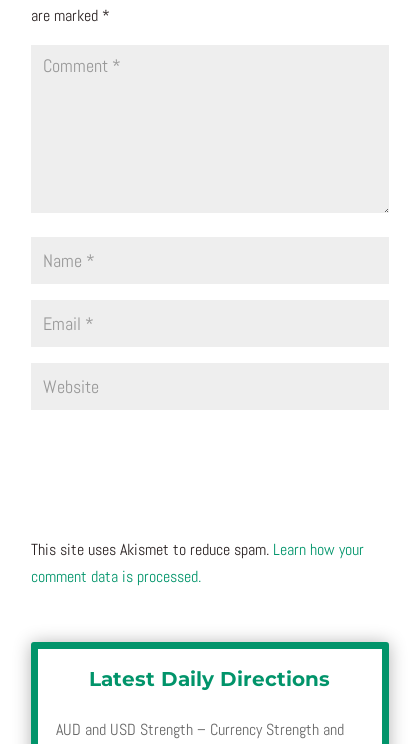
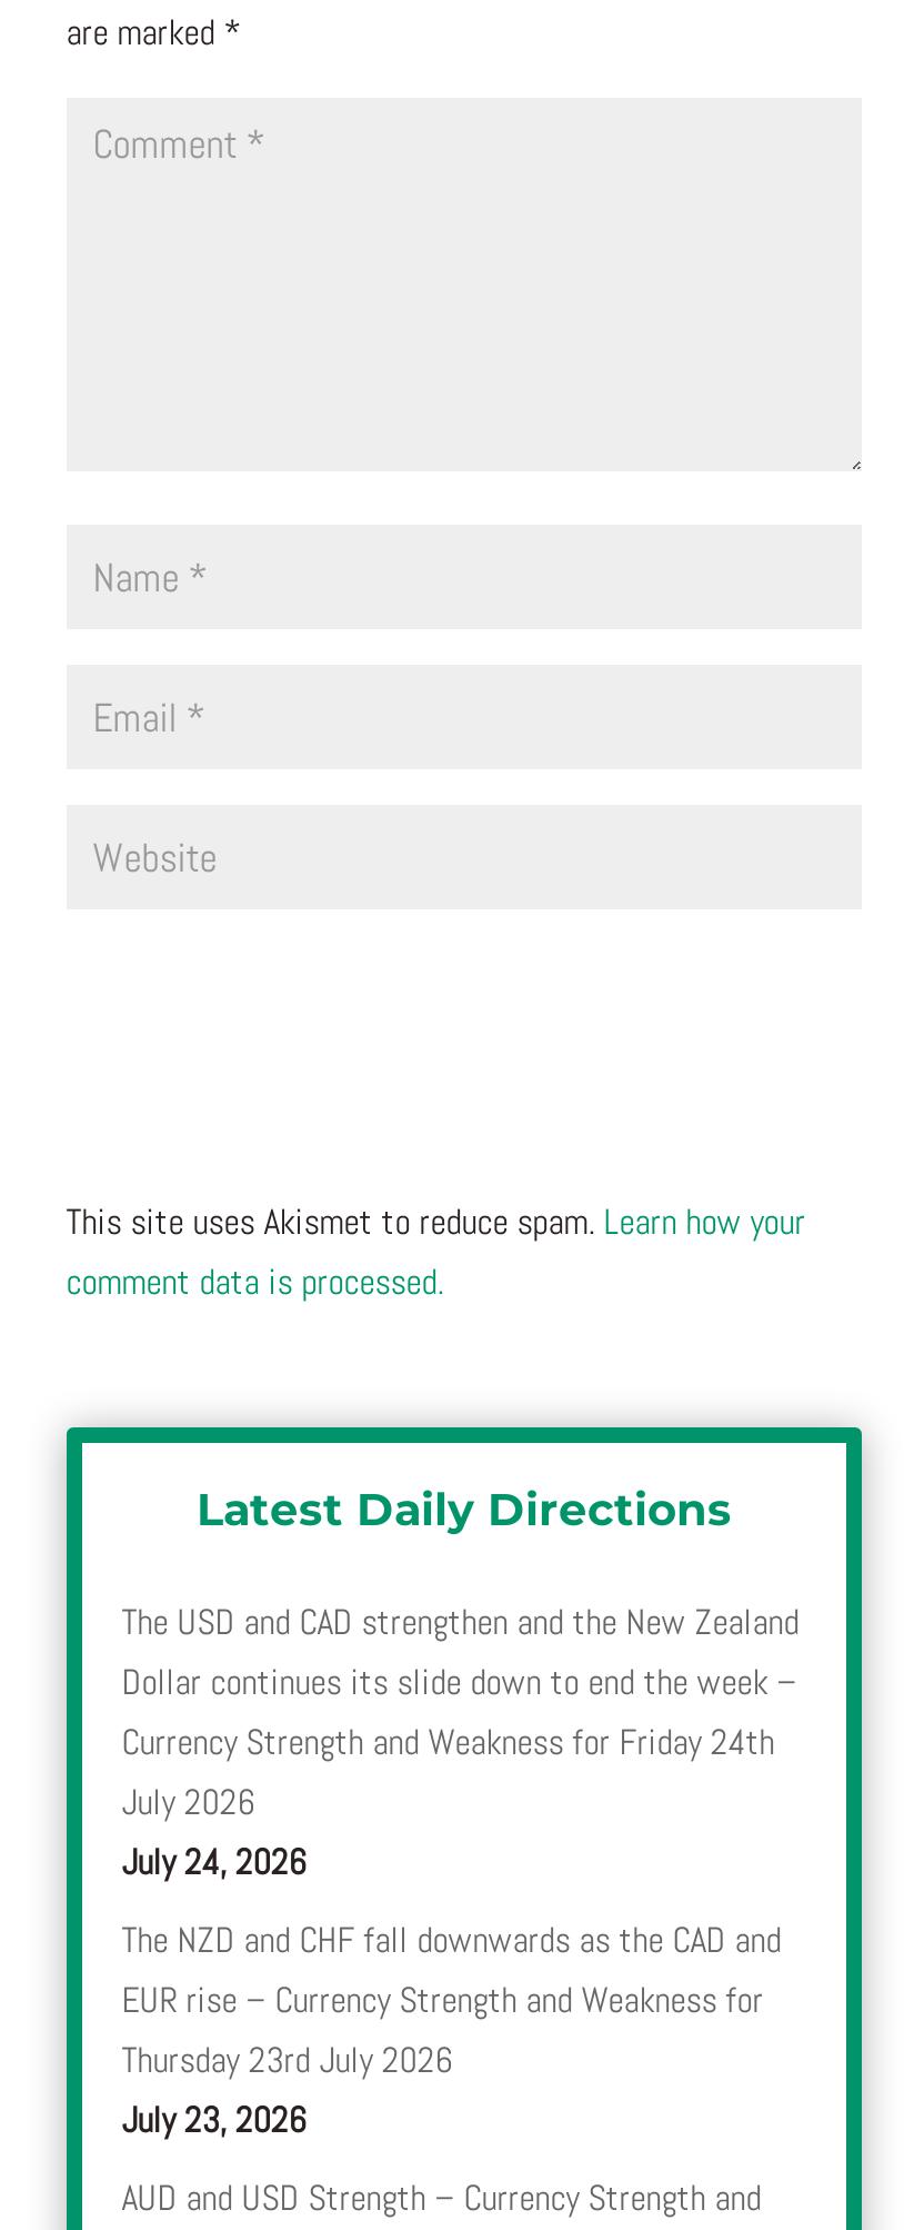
+ The USD and CAD strengthen and the New Zealand
+ Dollar continues its slide down to end the week –
+ Currency Strength and Weakness for Friday 24th
+ July 2026
+ July 24, 2026
+ The NZD and CHF fall downwards as the CAD and
+ EUR rise – Currency Strength and Weakness for
+ Thursday 23rd July 2026
+ July 23, 2026
